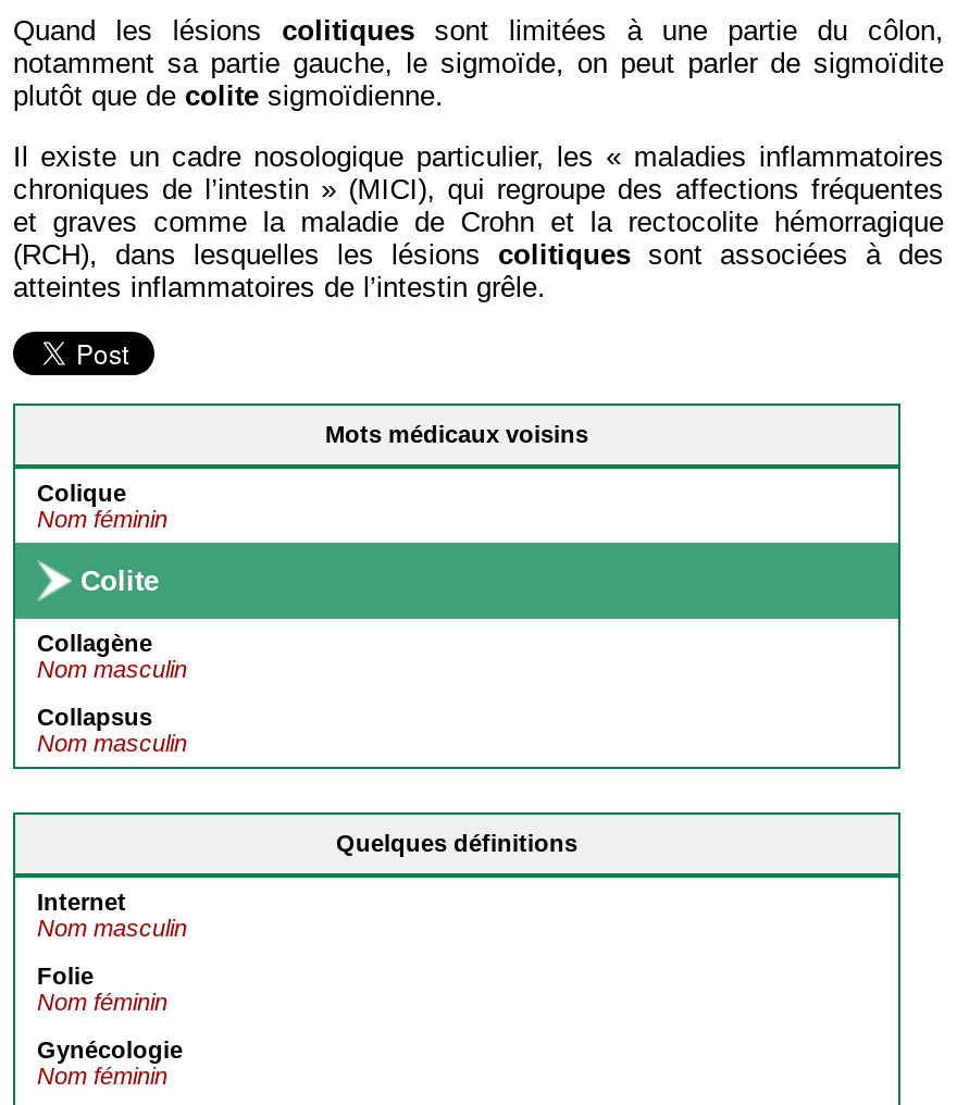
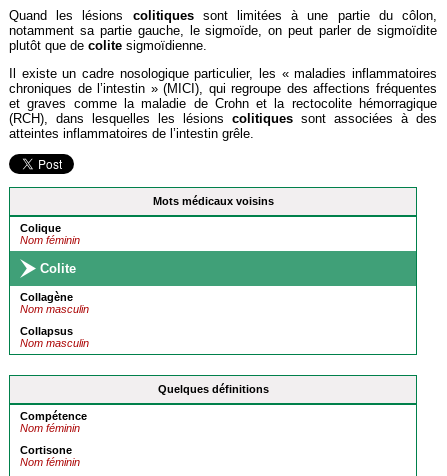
- Internet
- Nom masculin
- Folie
+ Compétence

- Gynécologie
+ Cortisone
